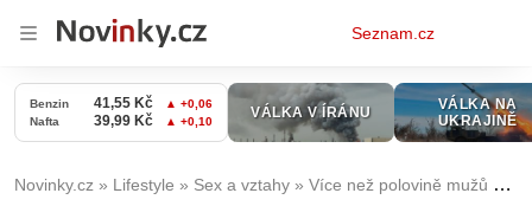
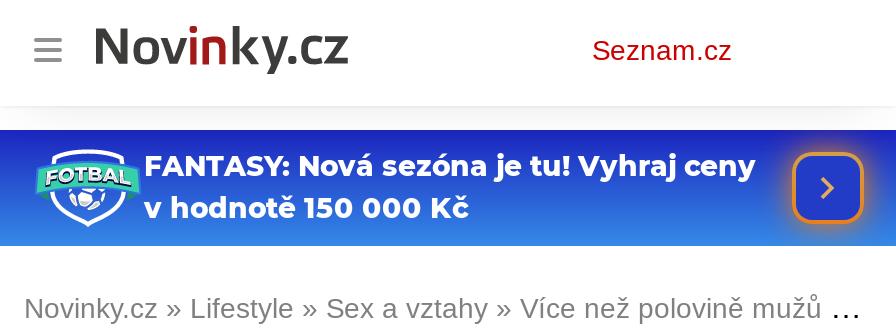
- [image]
+ [image]
